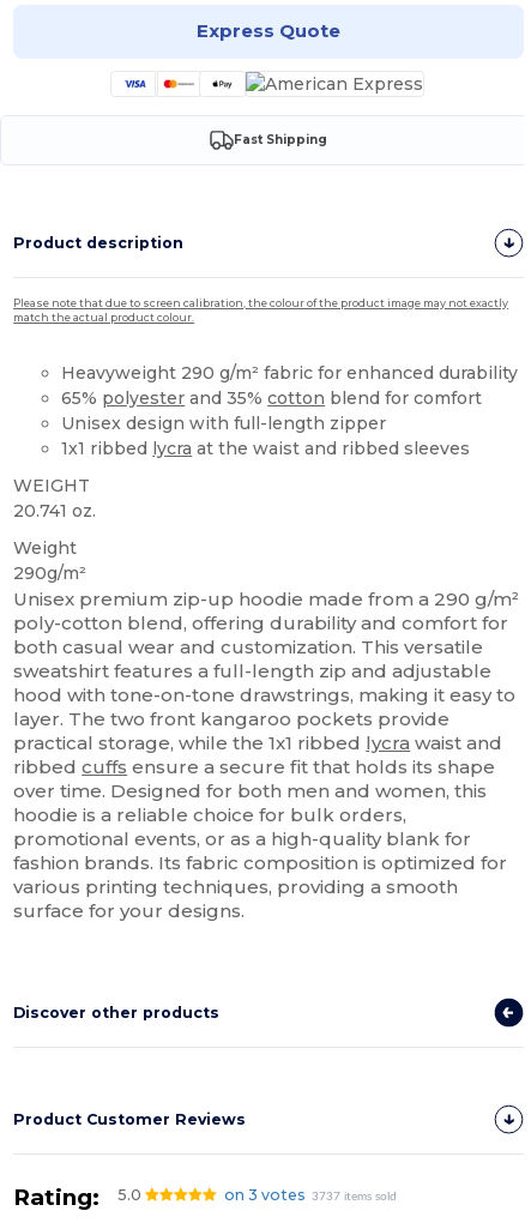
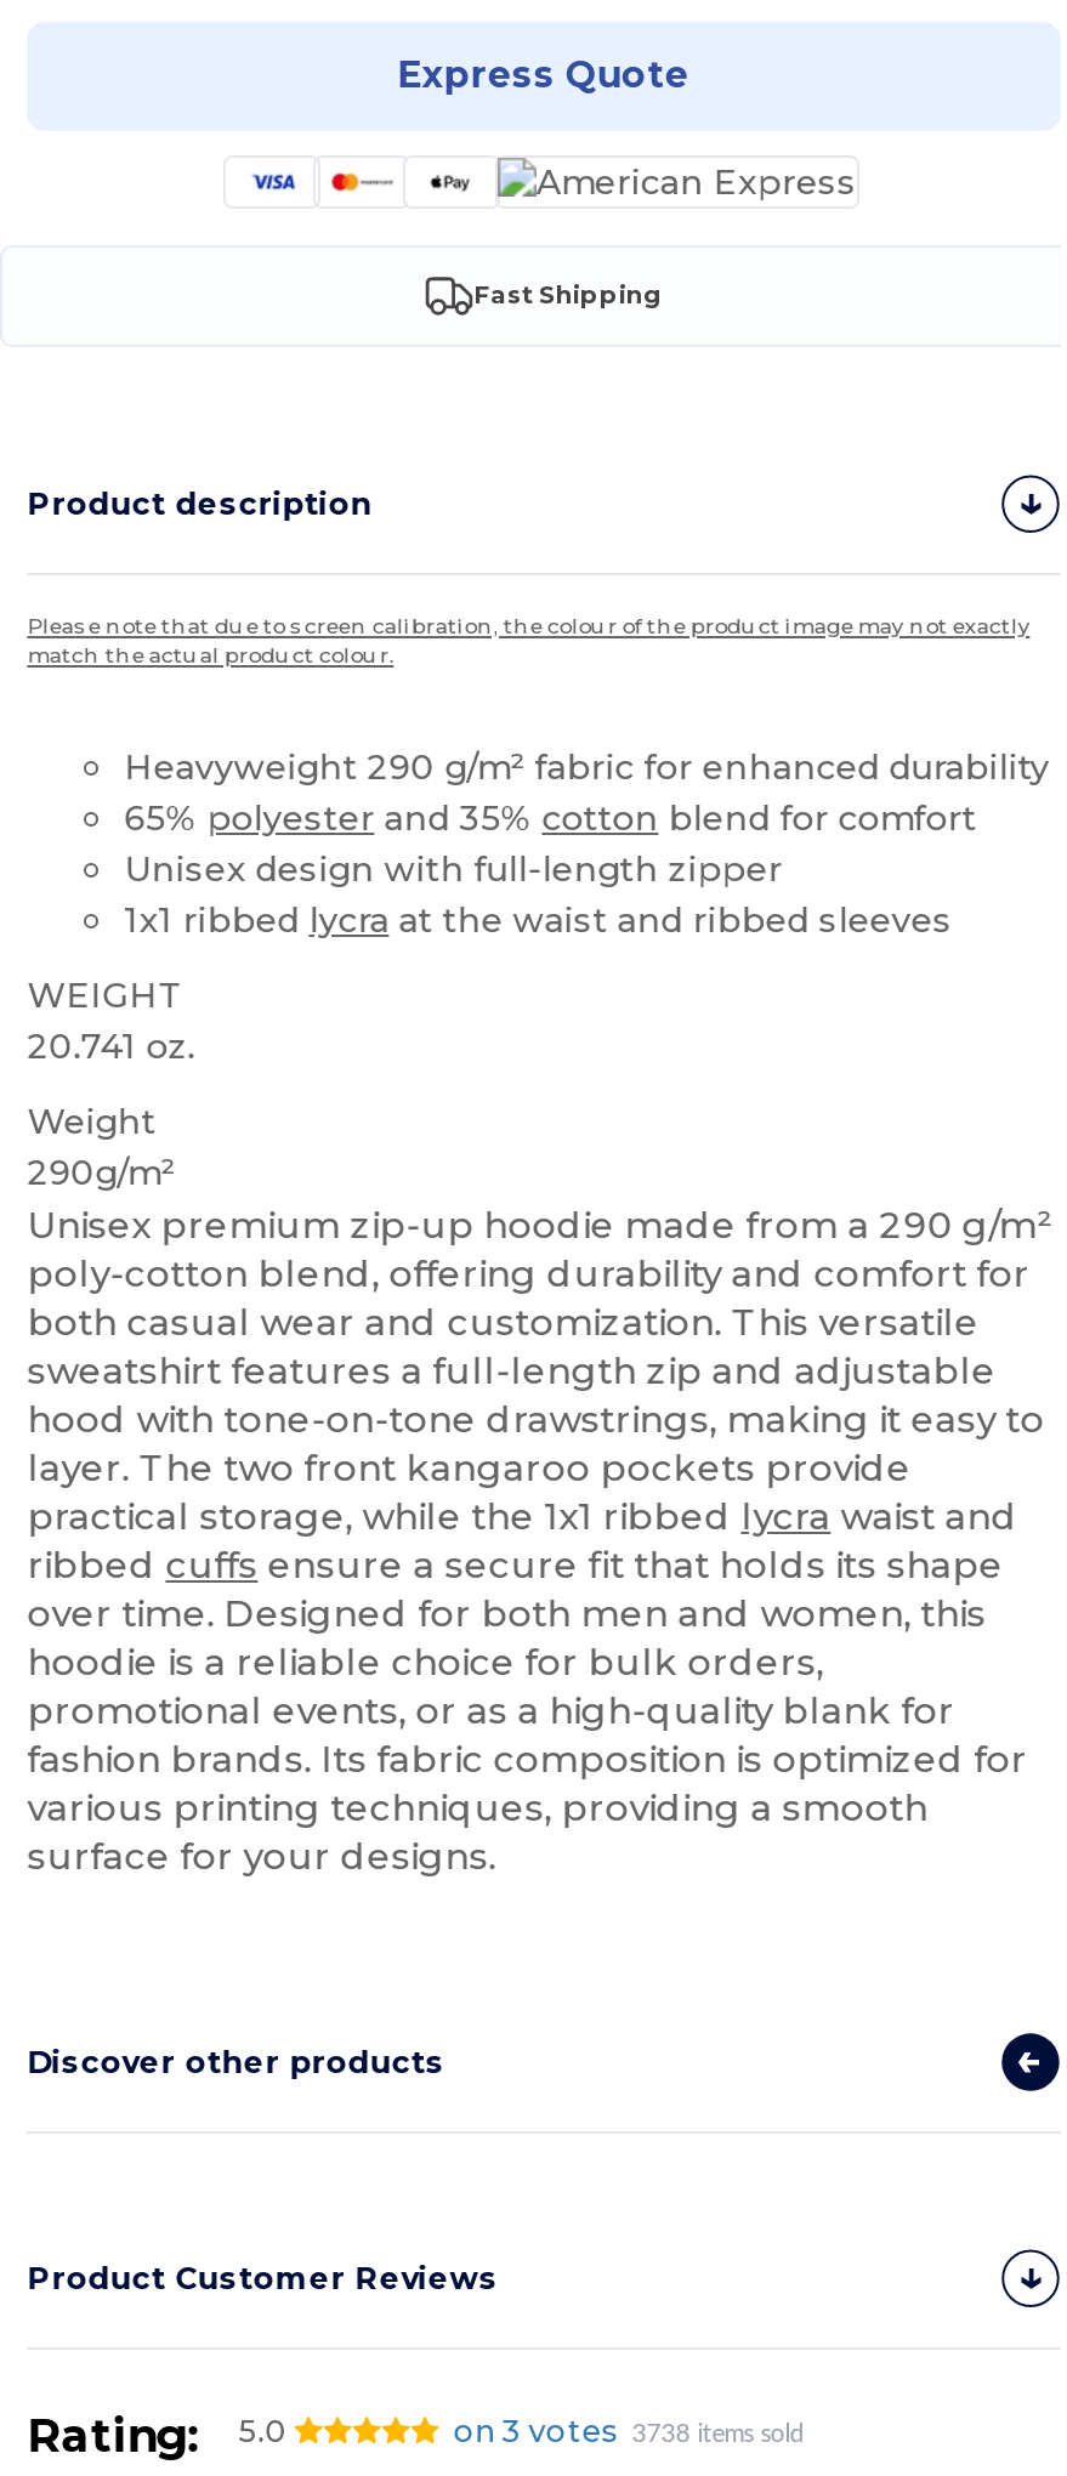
- on 3 votes 3737 items sold
+ on 3 votes 3738 items sold
